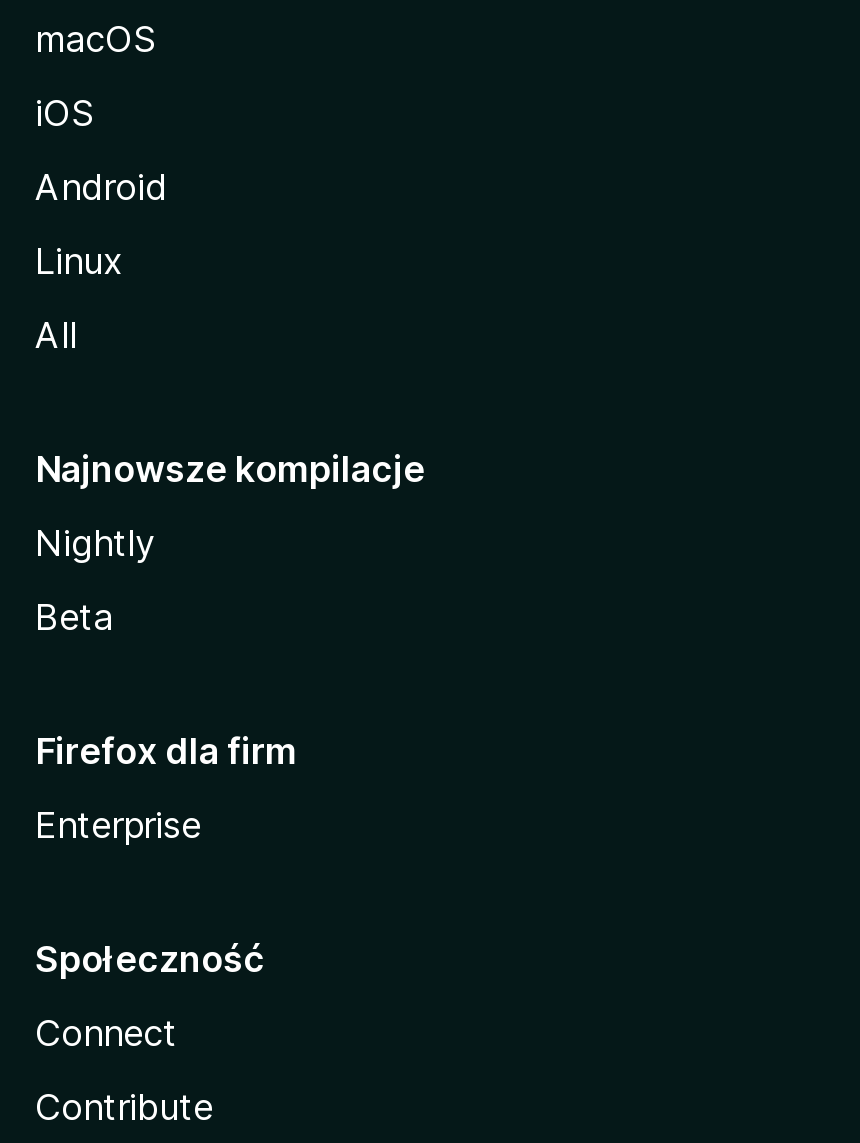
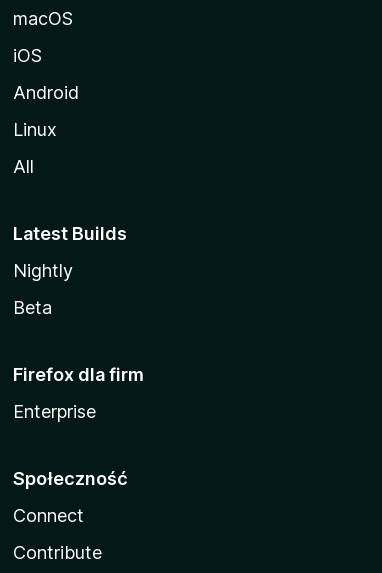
- Najnowsze kompilacje
+ Latest Builds
